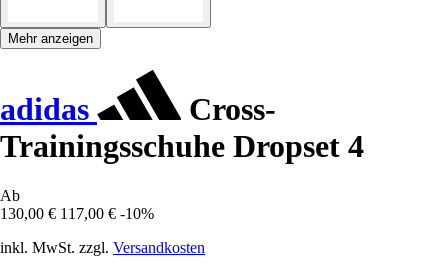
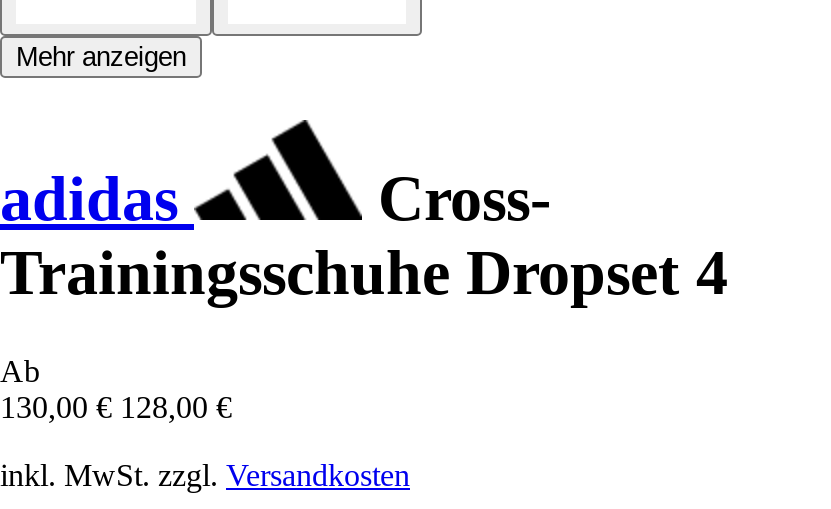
- 130,00 € 117,00 € -10%
+ 130,00 € 128,00 €
